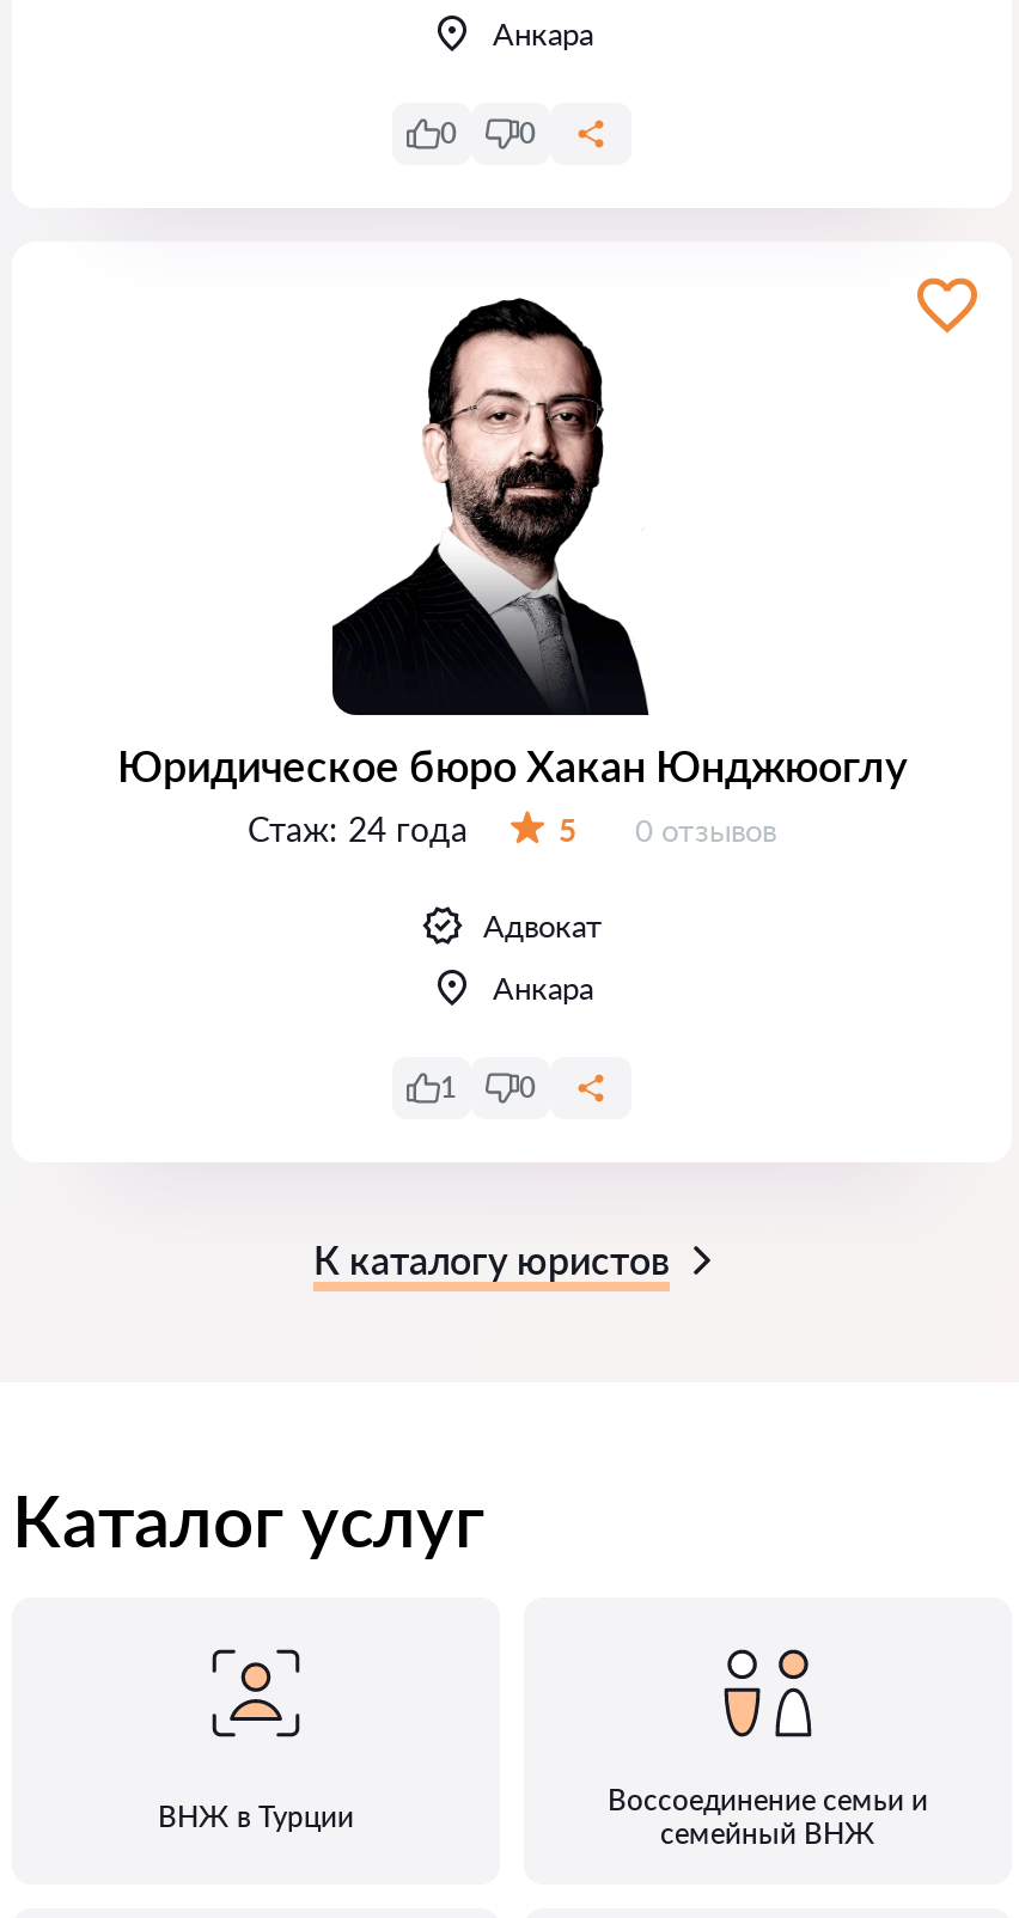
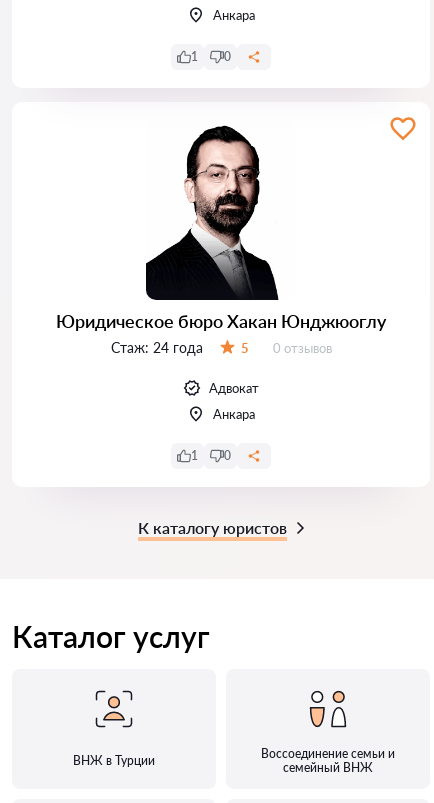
- 0
+ 1
